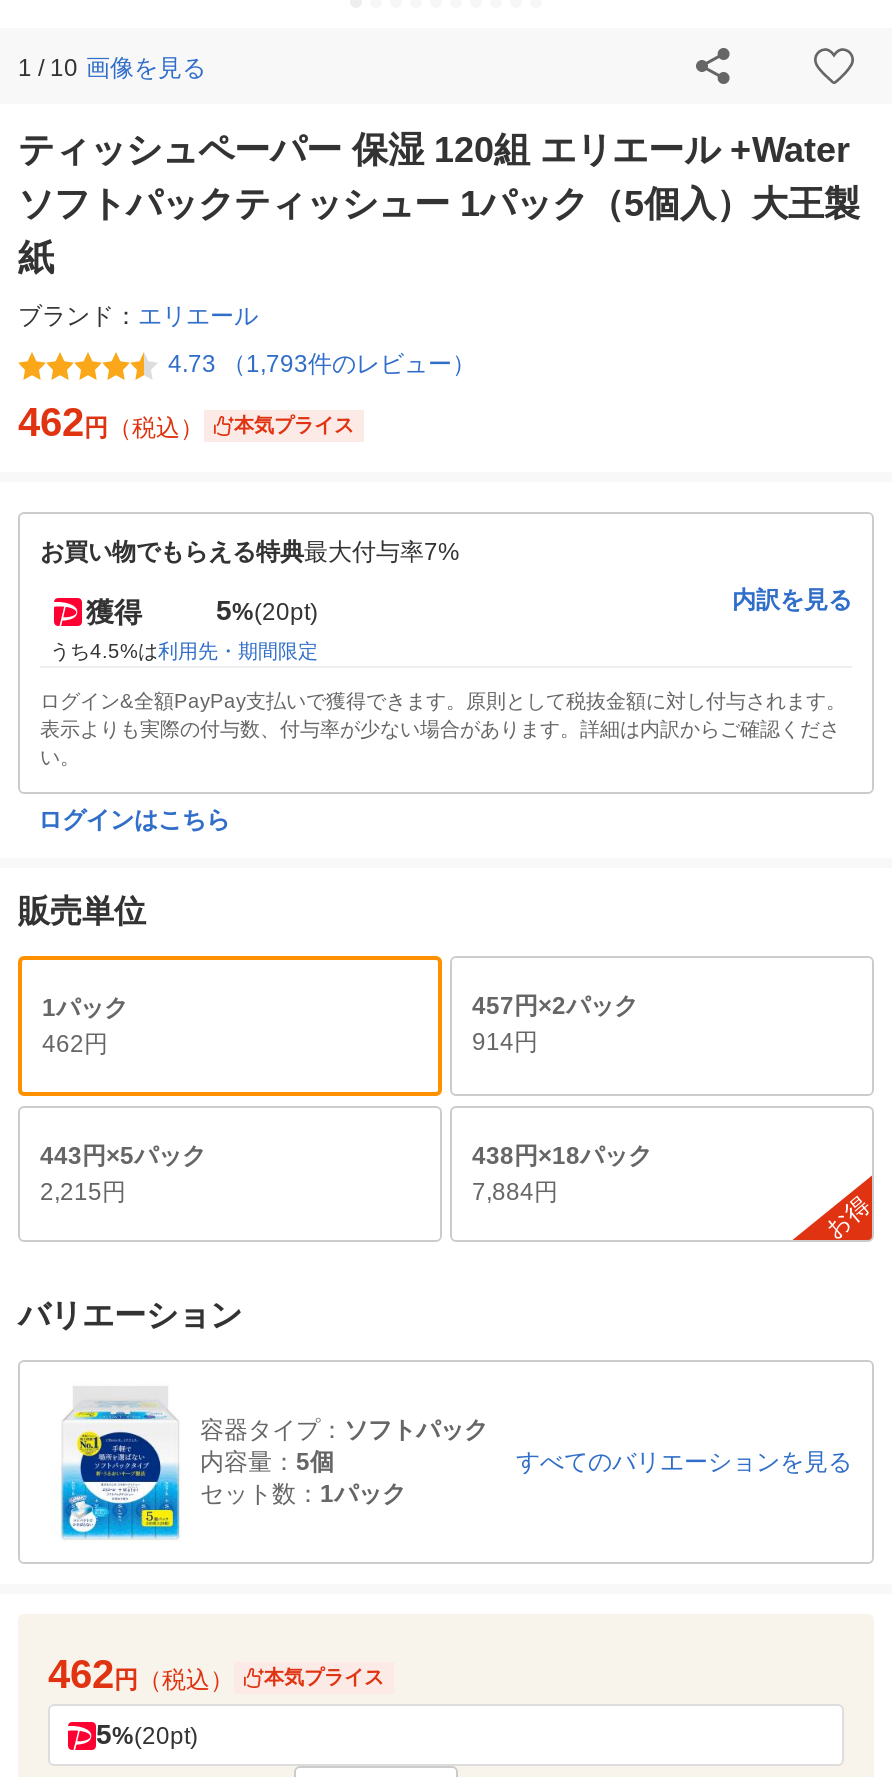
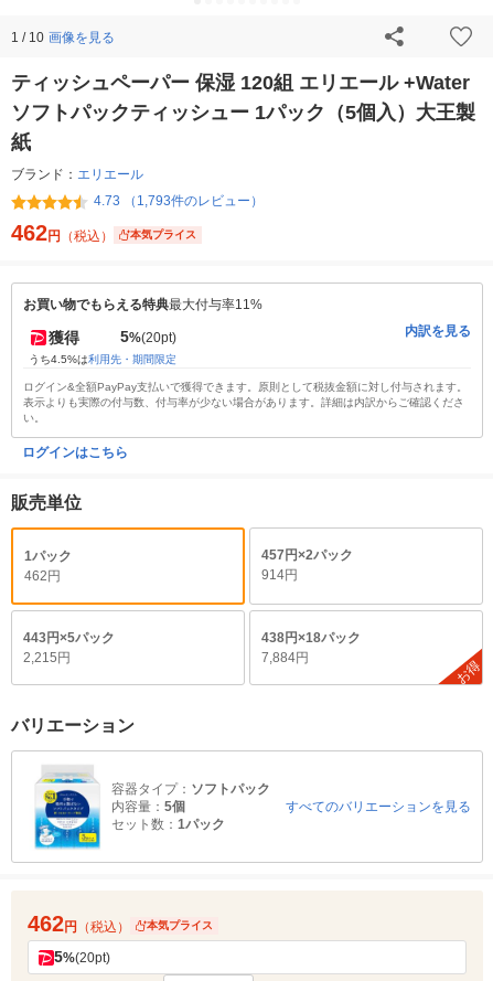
- お買い物でもらえる特典最大付与率7%
+ お買い物でもらえる特典最大付与率11%
